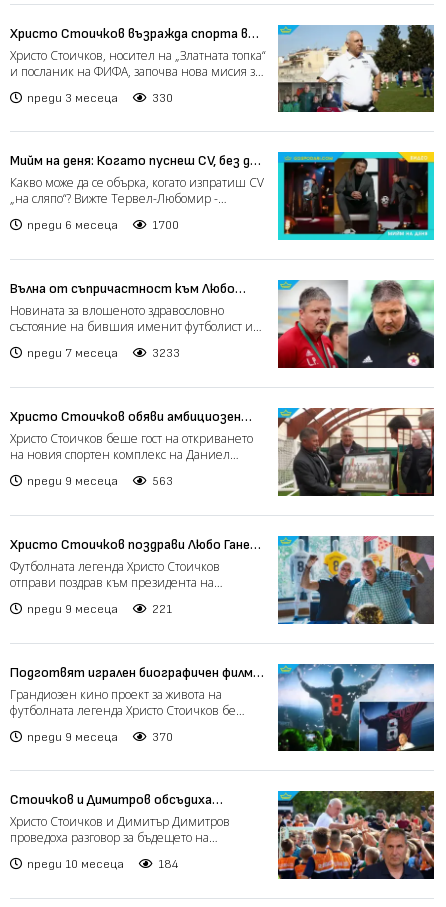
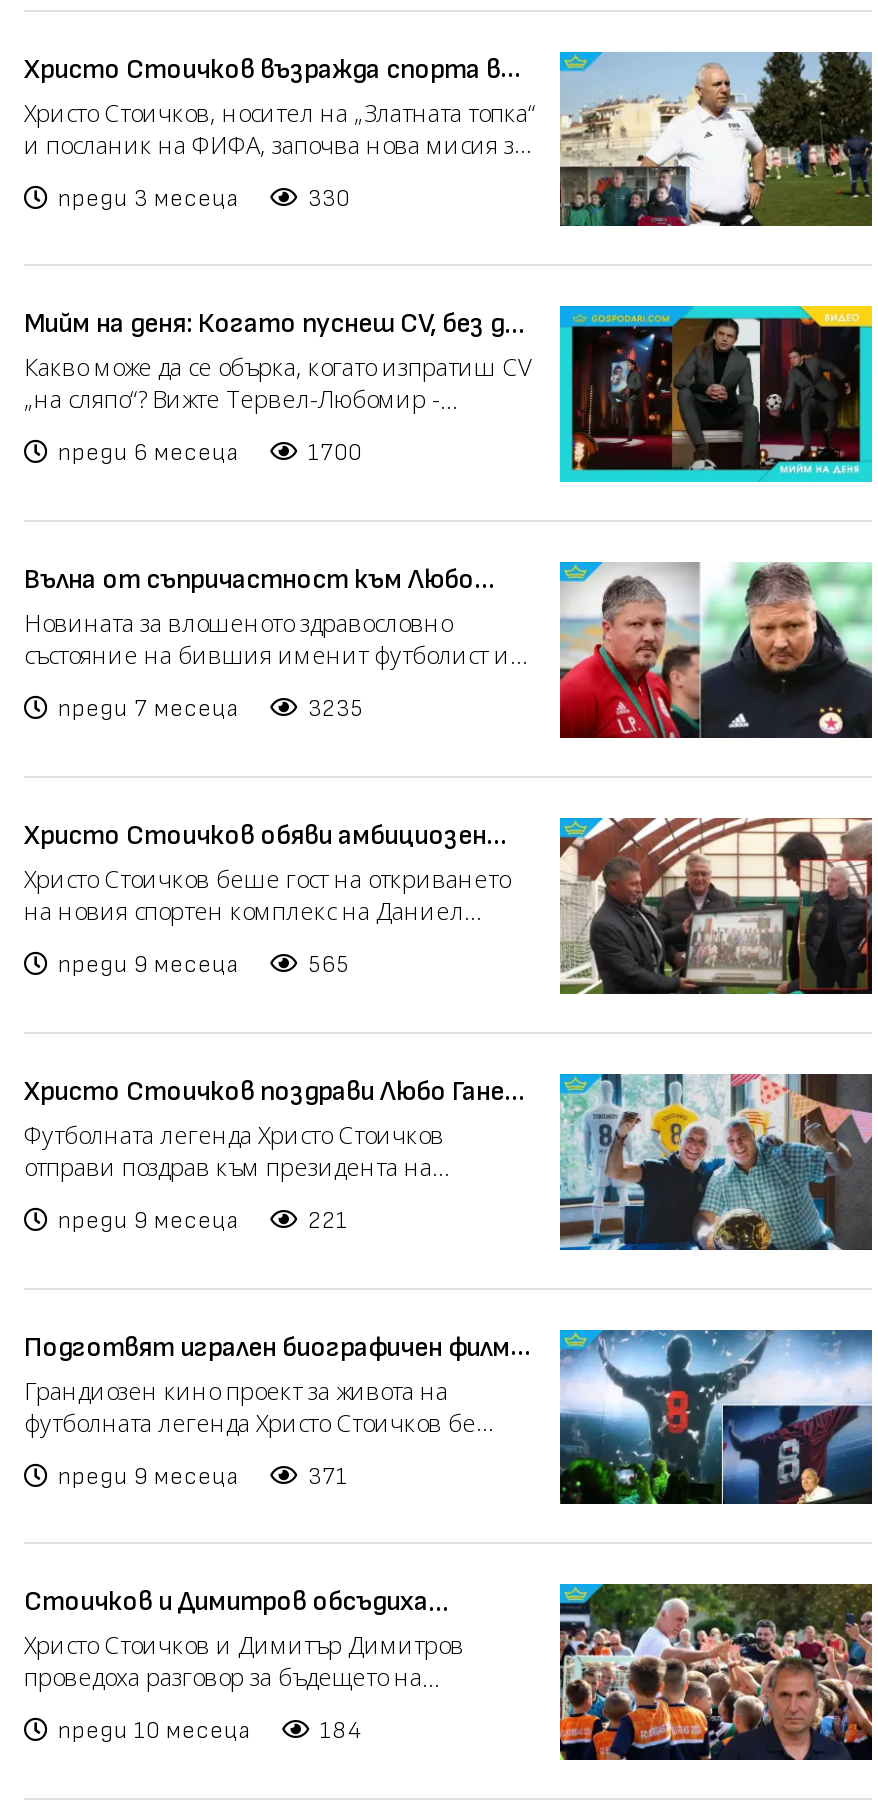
- 3233
+ 3235

- 563
+ 565

- 370
+ 371
